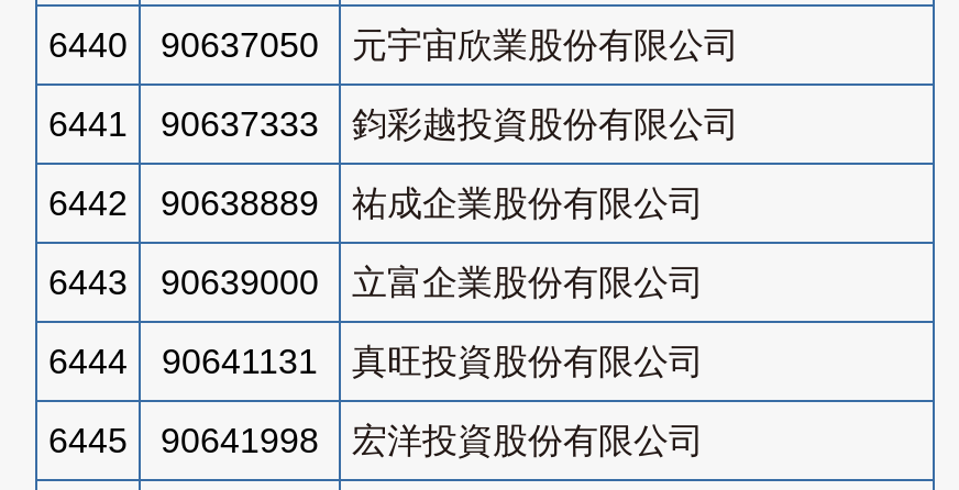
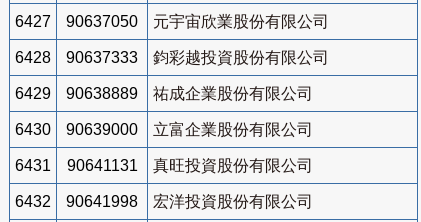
- 6440 90637050 元宇宙欣業股份有限公司
+ 6427 90637050 元宇宙欣業股份有限公司

- 6441 90637333 鈞彩越投資股份有限公司
+ 6428 90637333 鈞彩越投資股份有限公司

- 6442 90638889 祐成企業股份有限公司
+ 6429 90638889 祐成企業股份有限公司

- 6443 90639000 立富企業股份有限公司
+ 6430 90639000 立富企業股份有限公司

- 6444 90641131 真旺投資股份有限公司
+ 6431 90641131 真旺投資股份有限公司

- 6445 90641998 宏洋投資股份有限公司
+ 6432 90641998 宏洋投資股份有限公司
